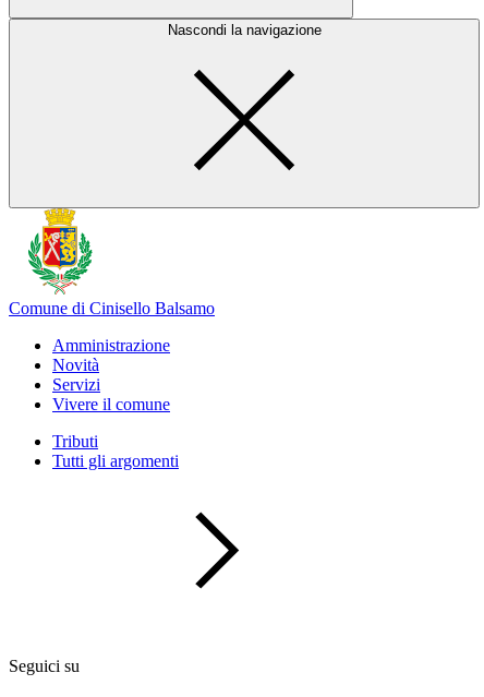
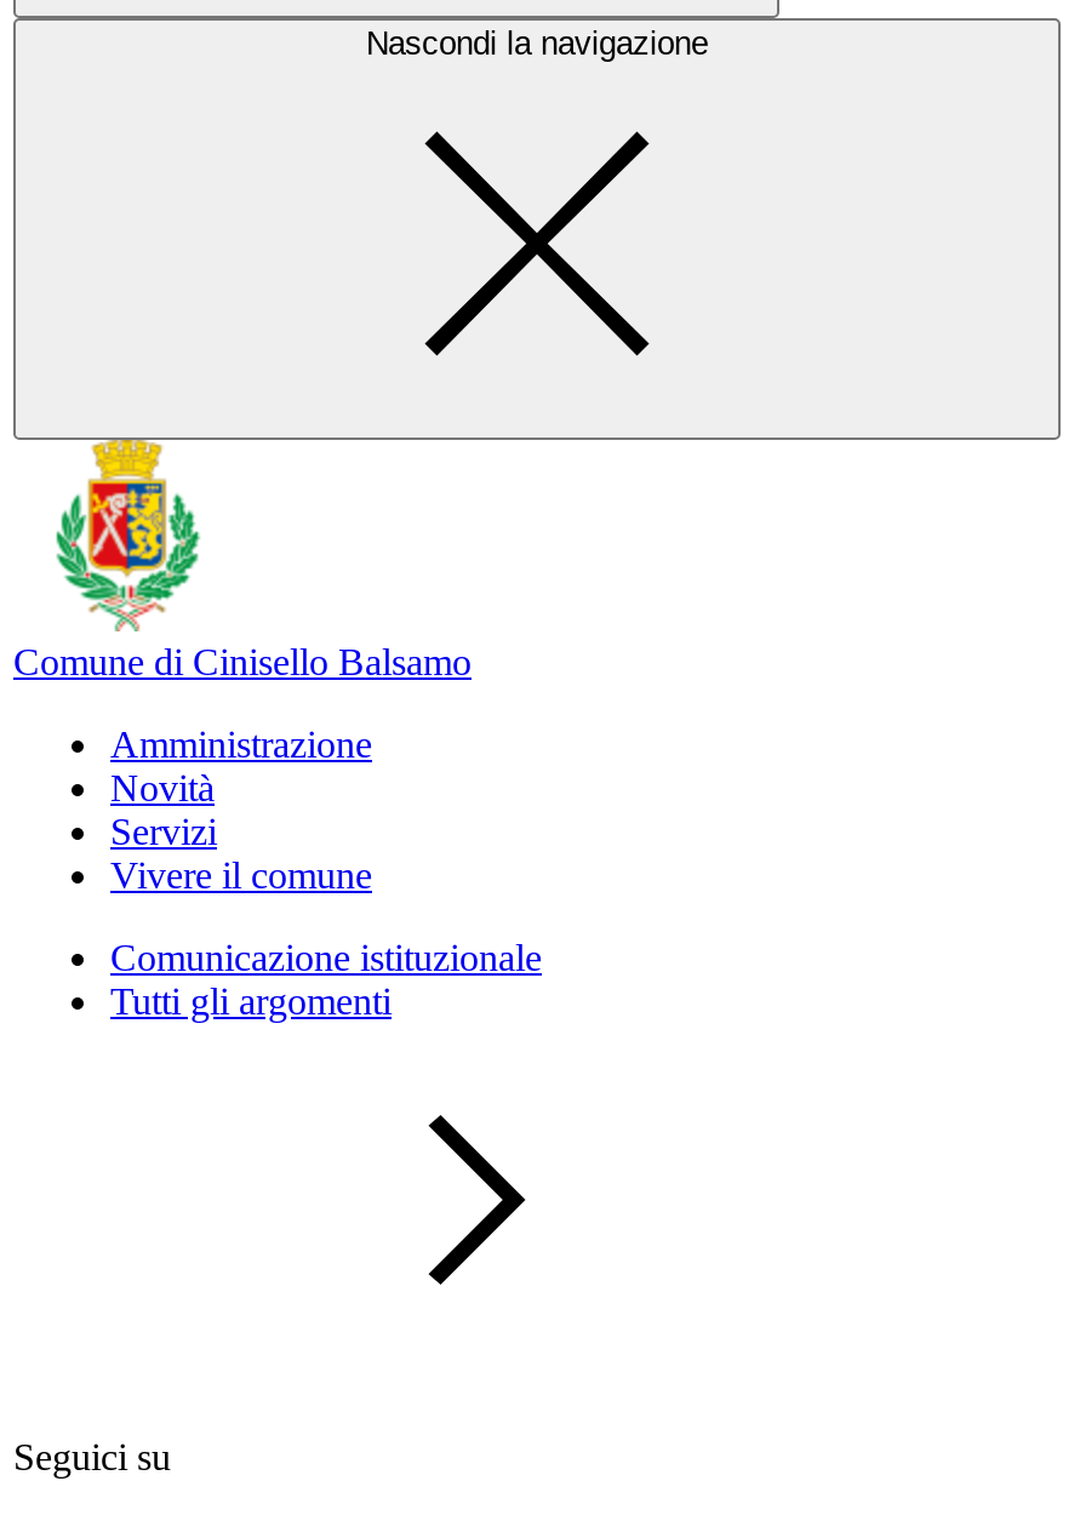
- Tributi
+ Comunicazione istituzionale
